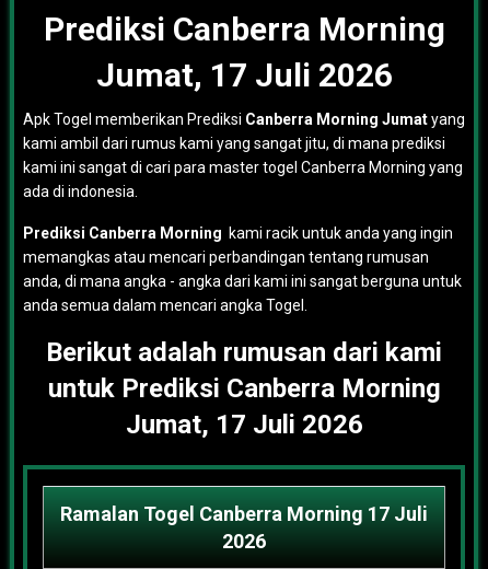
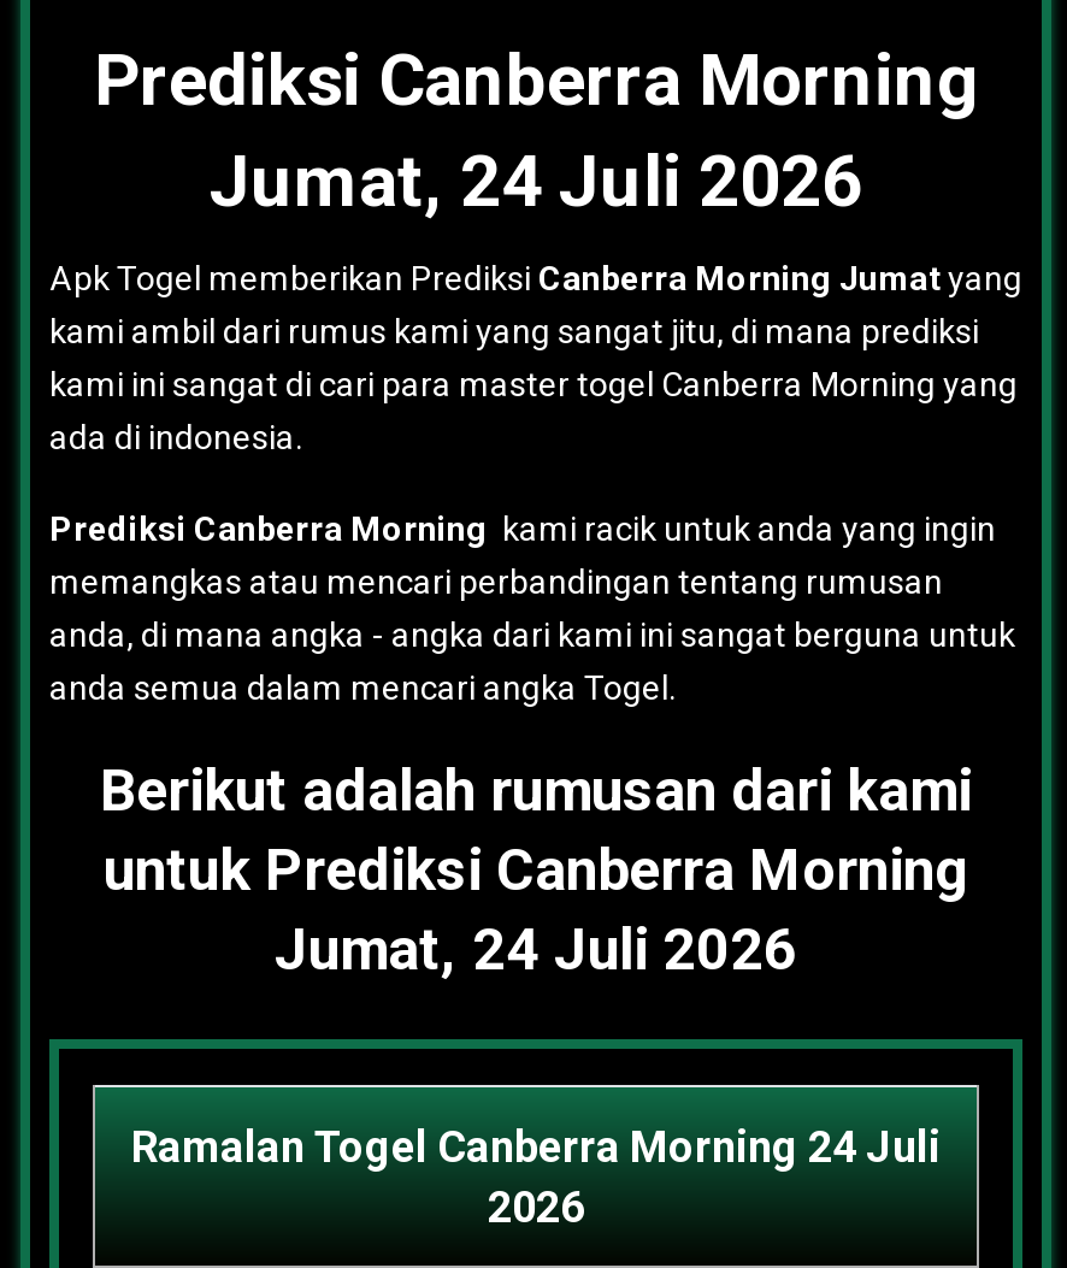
- Jumat, 17 Juli 2026
+ Jumat, 24 Juli 2026

- Jumat, 17 Juli 2026
+ Jumat, 24 Juli 2026

- Ramalan Togel Canberra Morning 17 Juli
+ Ramalan Togel Canberra Morning 24 Juli
